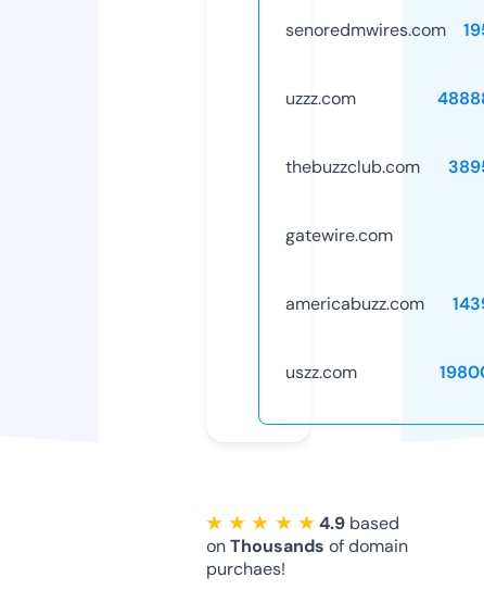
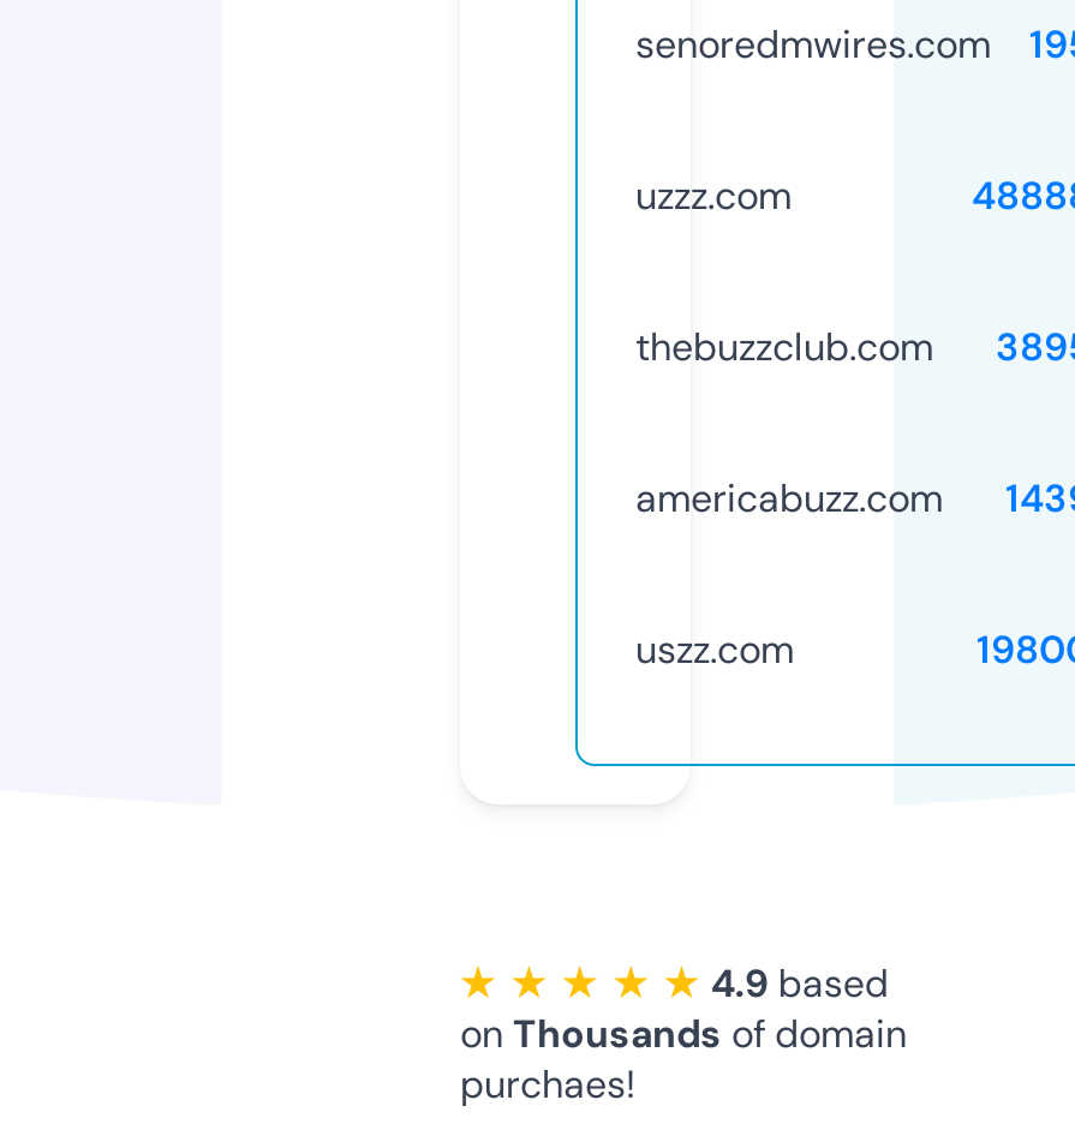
- gatewire.com
